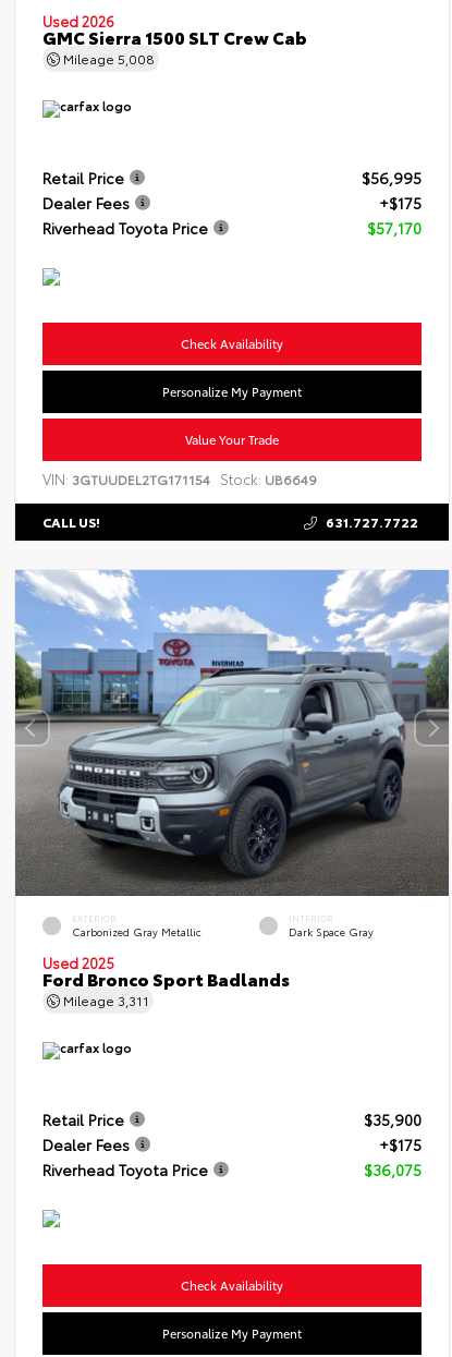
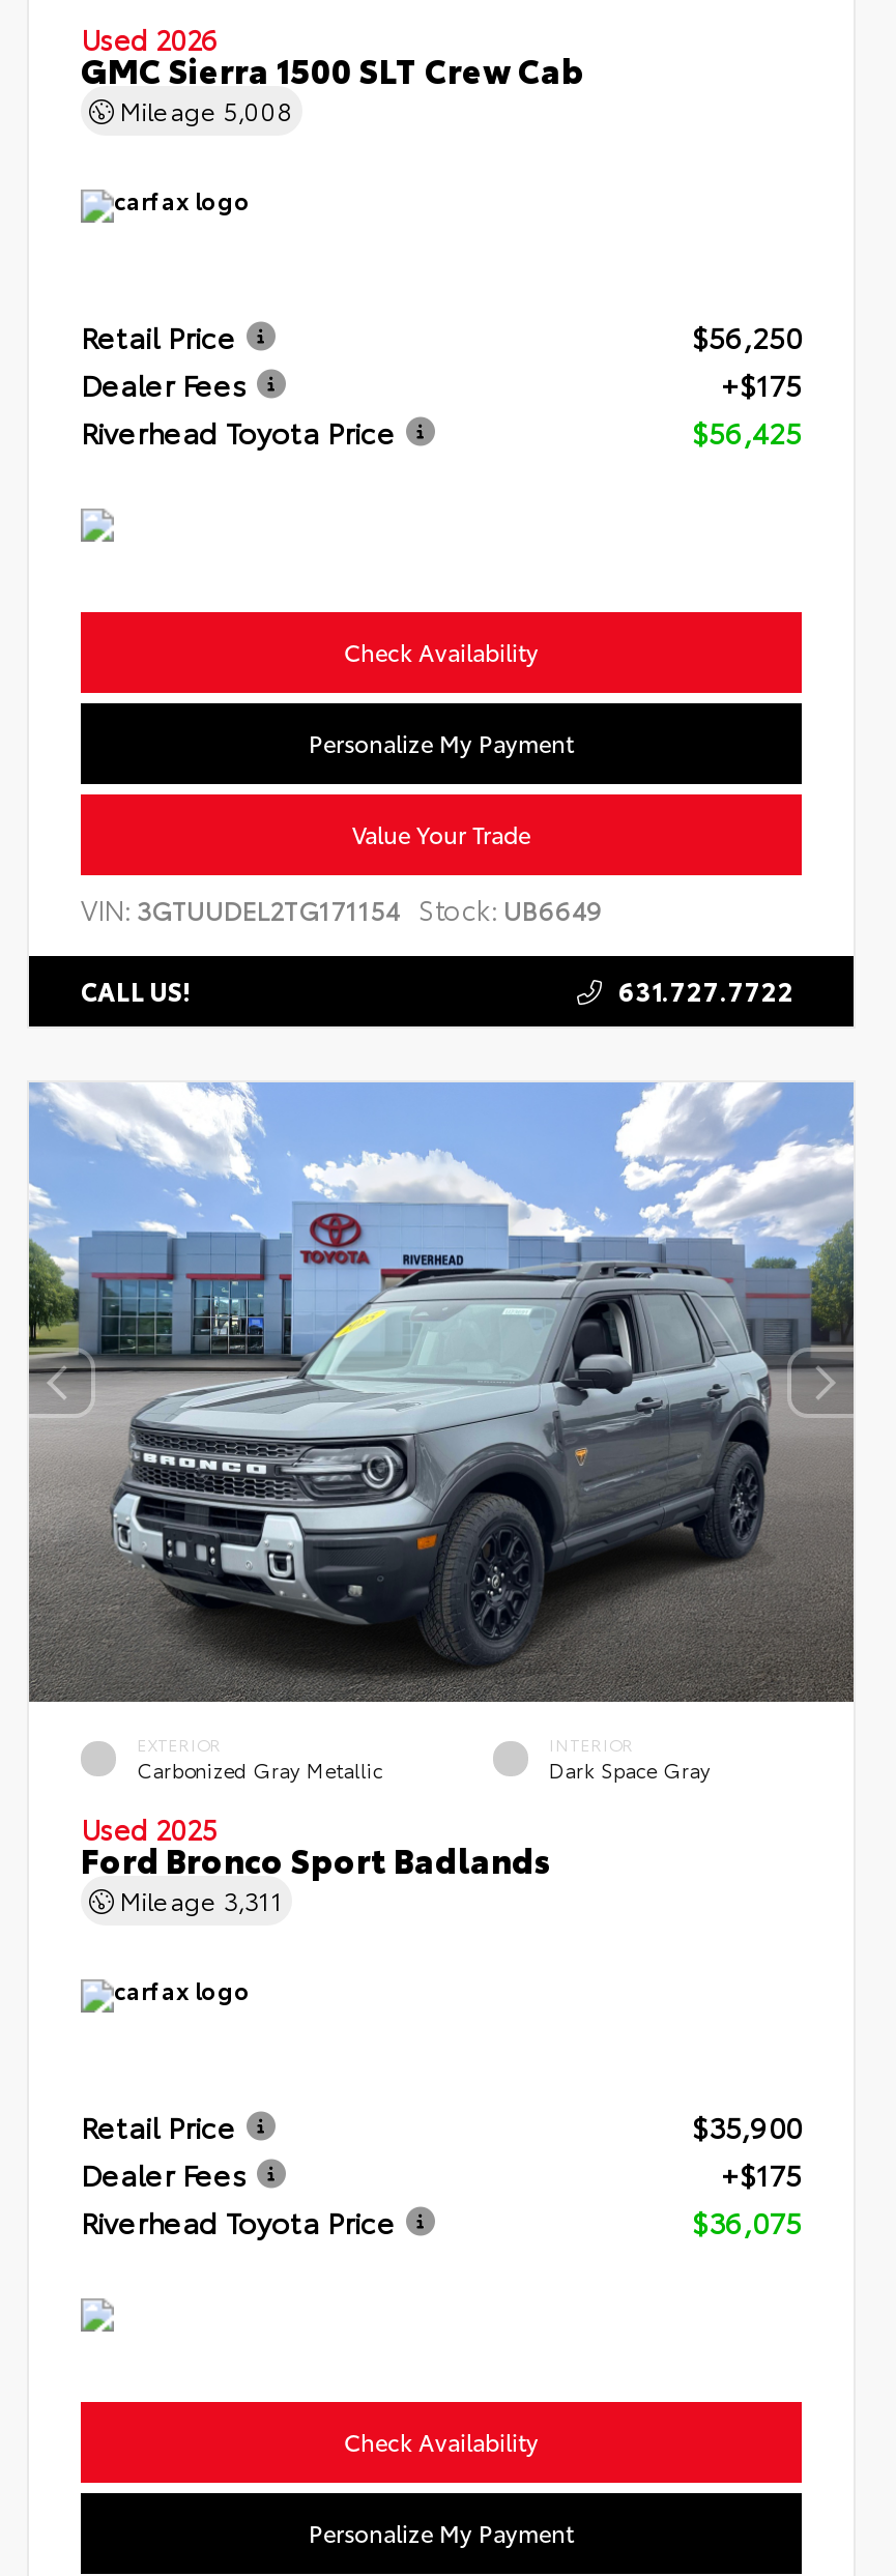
- $56,995
+ $56,250

- $57,170
+ $56,425
